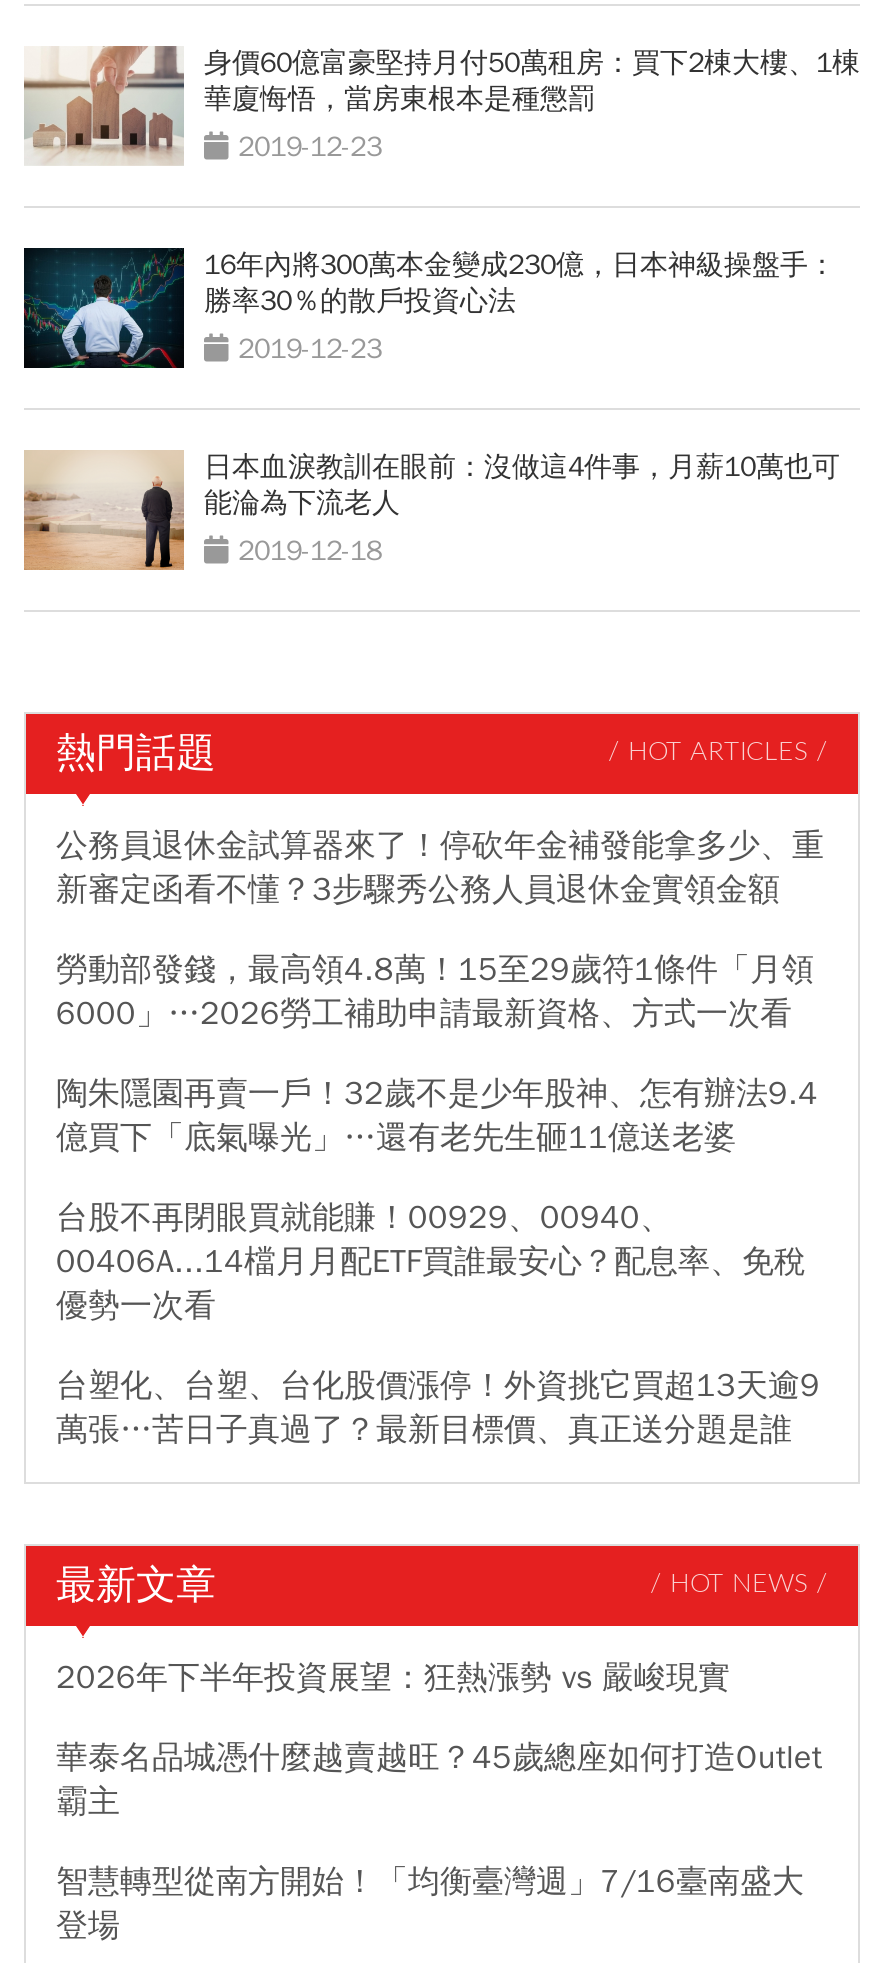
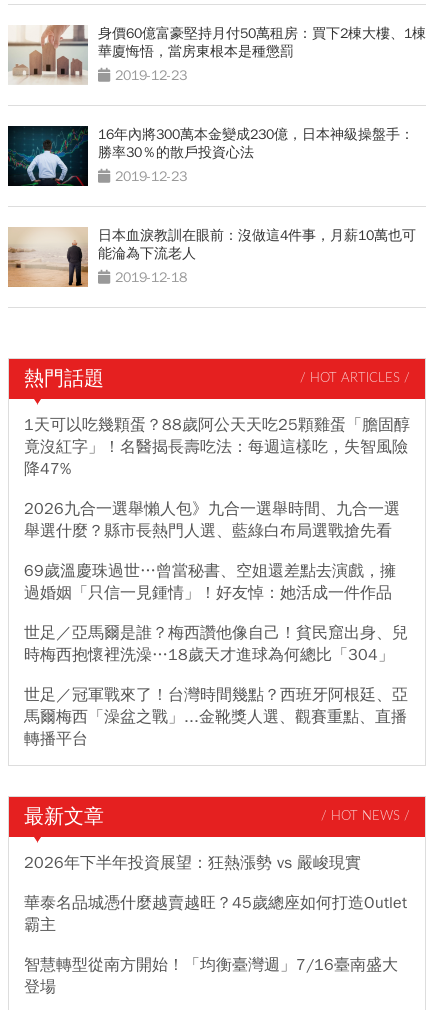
- 公務員退休金試算器來了！停砍年金補發能拿多少、重
- 新審定函看不懂？3步驟秀公務人員退休金實領金額
+ 1天可以吃幾顆蛋？88歲阿公天天吃25顆雞蛋「膽固醇
+ 竟沒紅字」！名醫揭長壽吃法：每週這樣吃，失智風險
+ 降47%

- 勞動部發錢，最高領4.8萬！15至29歲符1條件「月領
- 6000」…2026勞工補助申請最新資格、方式一次看
+ 2026九合一選舉懶人包》九合一選舉時間、九合一選
+ 舉選什麼？縣市長熱門人選、藍綠白布局選戰搶先看

- 陶朱隱園再賣一戶！32歲不是少年股神、怎有辦法9.4
- 億買下「底氣曝光」…還有老先生砸11億送老婆
+ 69歲溫慶珠過世…曾當秘書、空姐還差點去演戲，擁
+ 過婚姻「只信一見鍾情」！好友悼：她活成一件作品

- 台股不再閉眼買就能賺！00929、00940、
- 00406A...14檔月月配ETF買誰最安心？配息率、免稅
- 優勢一次看
+ 世足／亞馬爾是誰？梅西讚他像自己！貧民窟出身、兒
+ 時梅西抱懷裡洗澡…18歲天才進球為何總比「304」

- 台塑化、台塑、台化股價漲停！外資挑它買超13天逾9
- 萬張…苦日子真過了？最新目標價、真正送分題是誰
+ 世足／冠軍戰來了！台灣時間幾點？西班牙阿根廷、亞
+ 馬爾梅西「澡盆之戰」...金靴獎人選、觀賽重點、直播
+ 轉播平台
